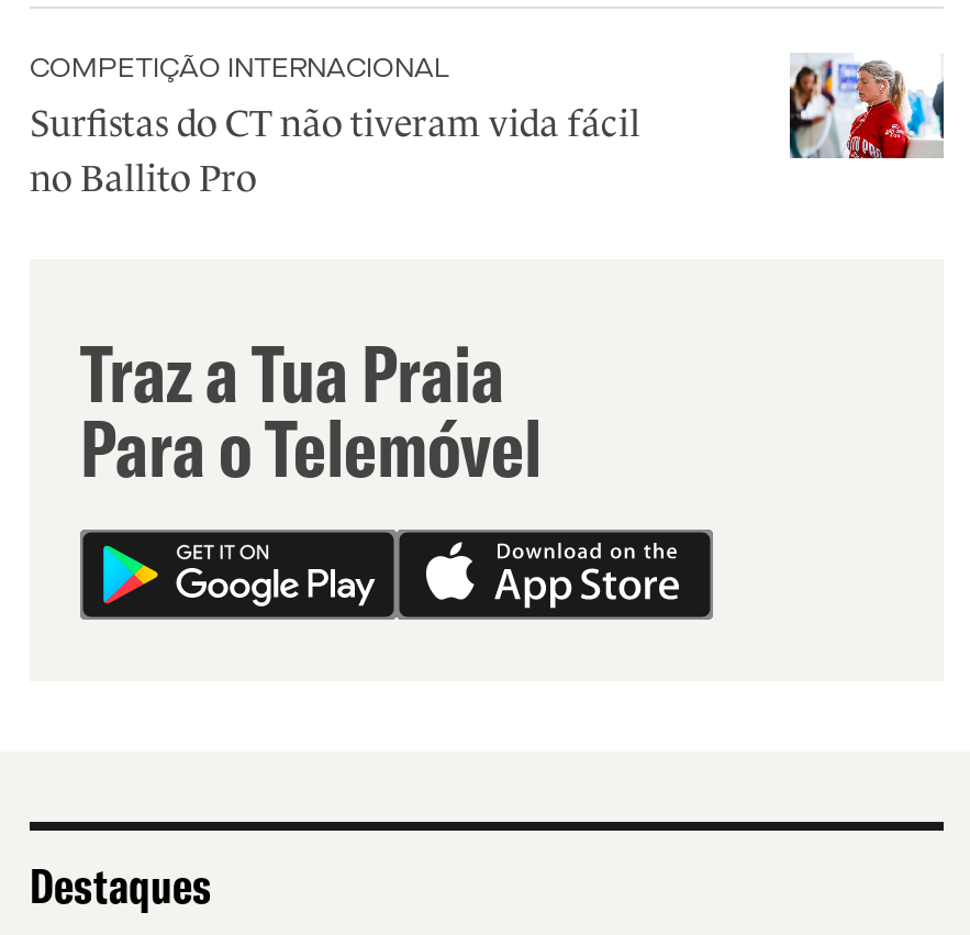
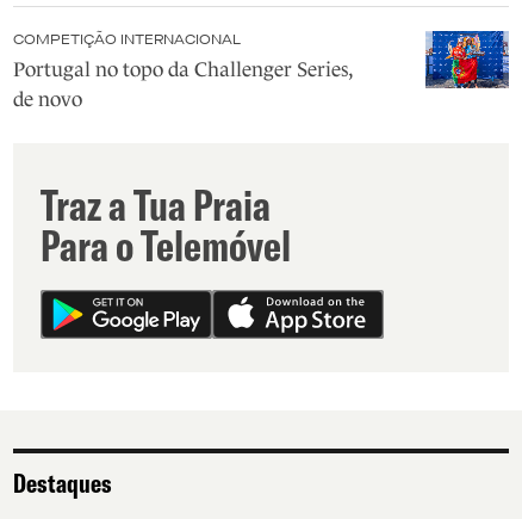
- [image]
+ [image]

- Surfistas do CT não tiveram vida fácil
- no Ballito Pro
+ Portugal no topo da Challenger Series,
+ de novo
